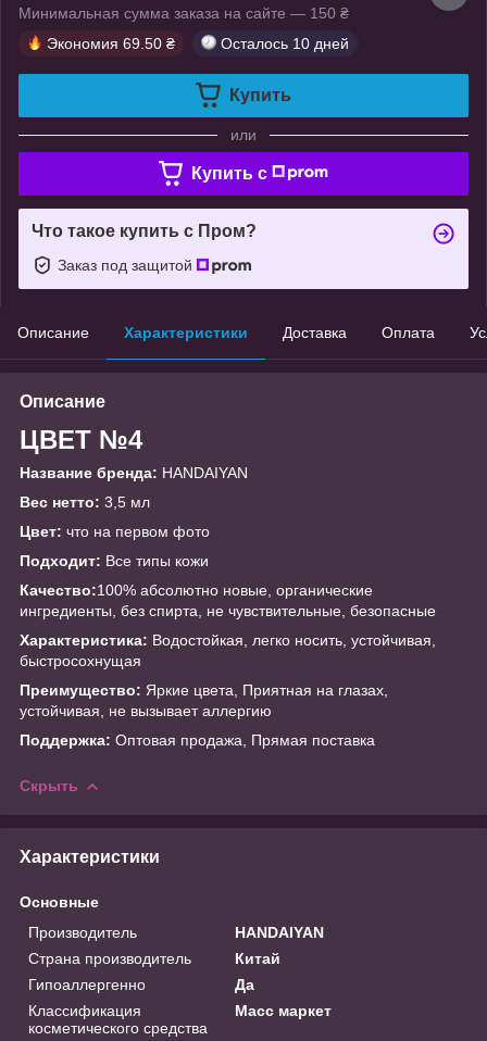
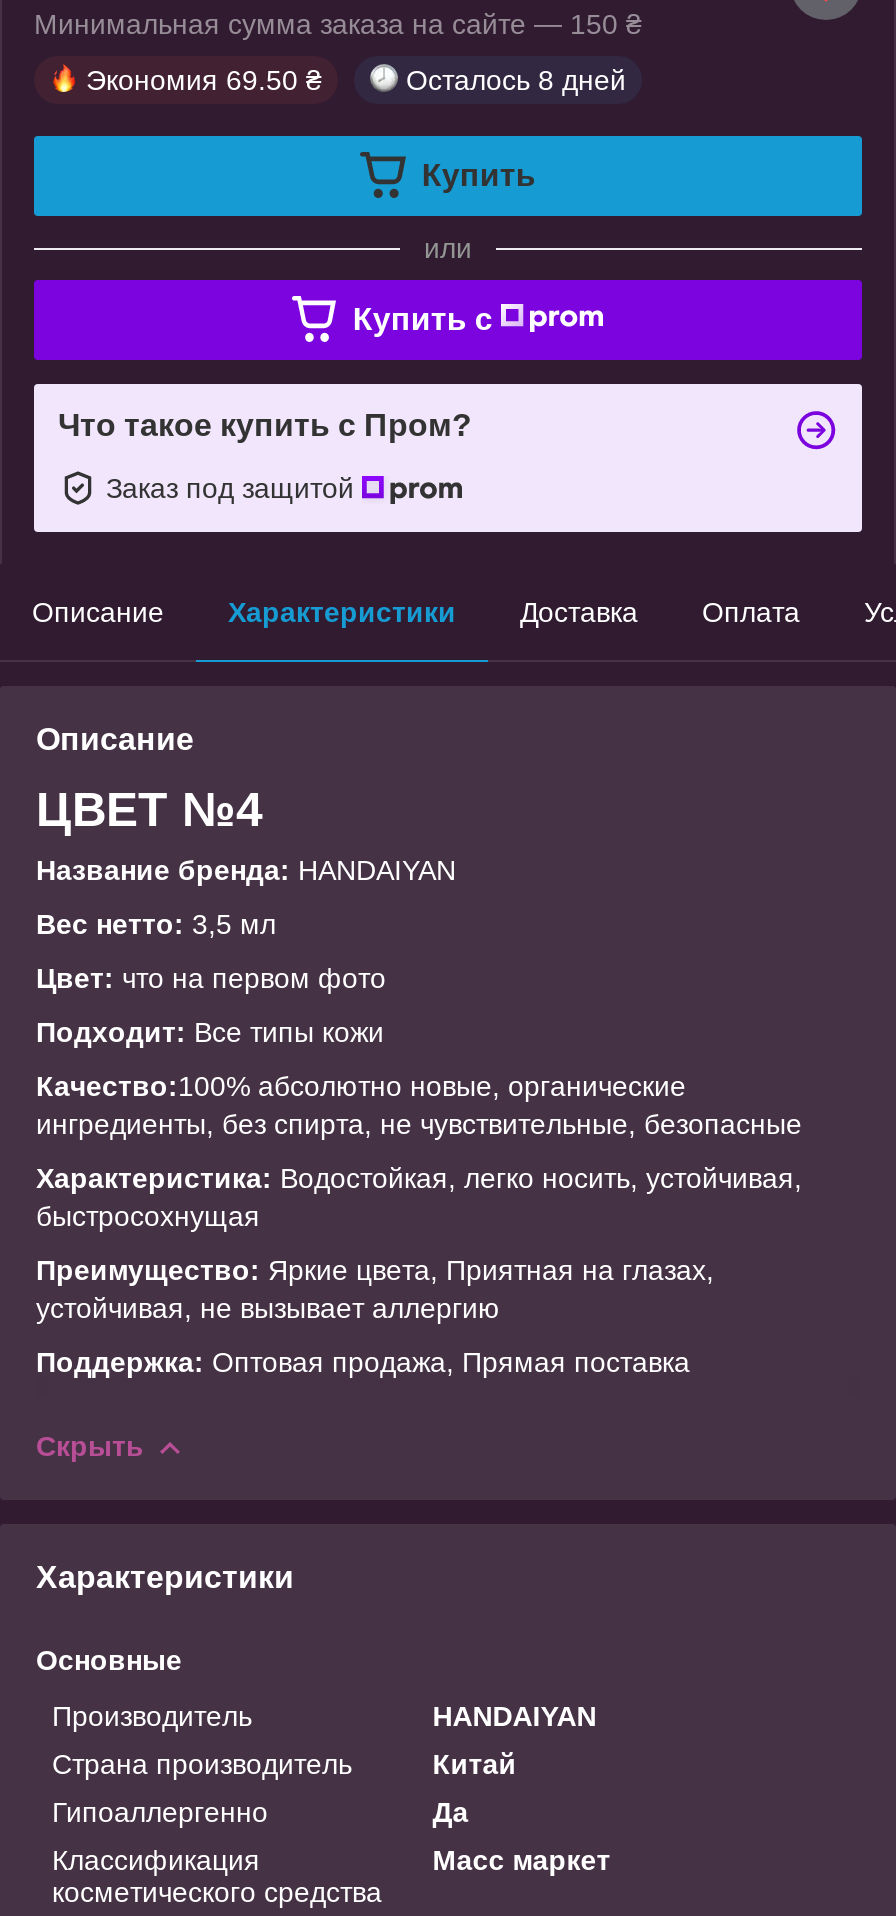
- Осталось 10 дней
+ Осталось 8 дней
